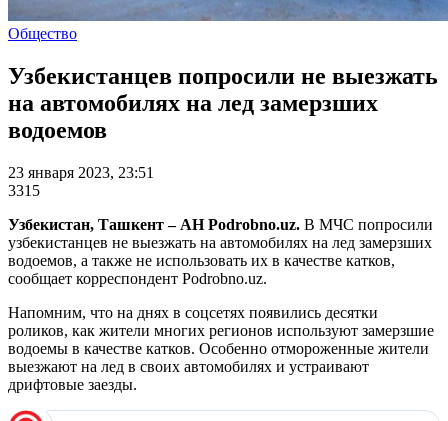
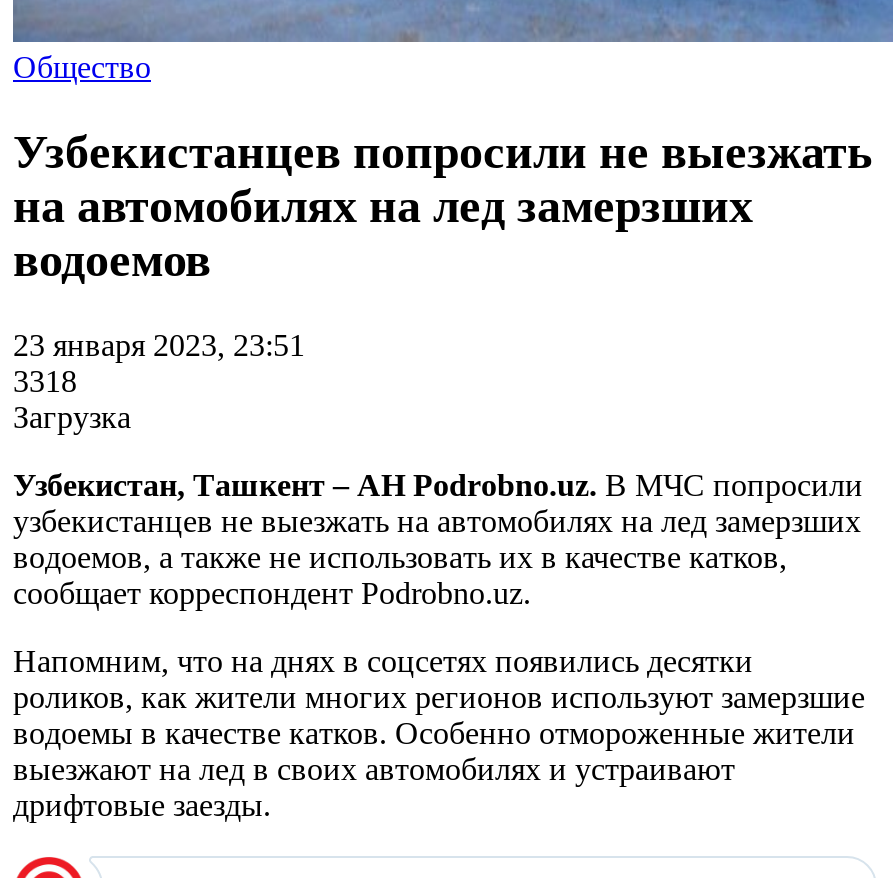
- 3315
+ 3318
+ Загрузка
